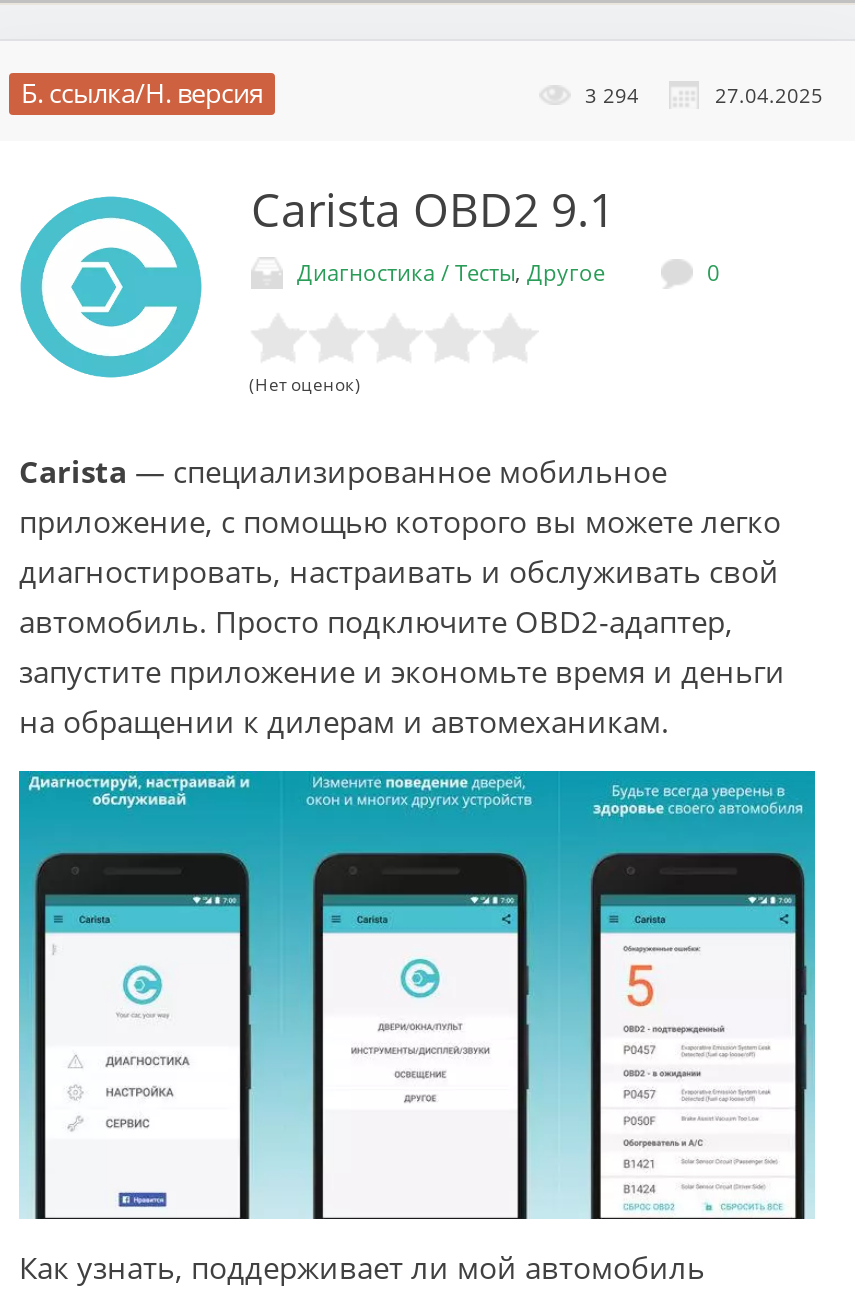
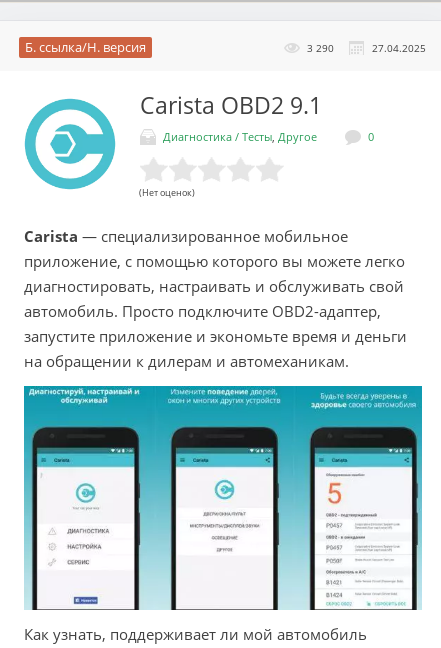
- 3 294
+ 3 290
